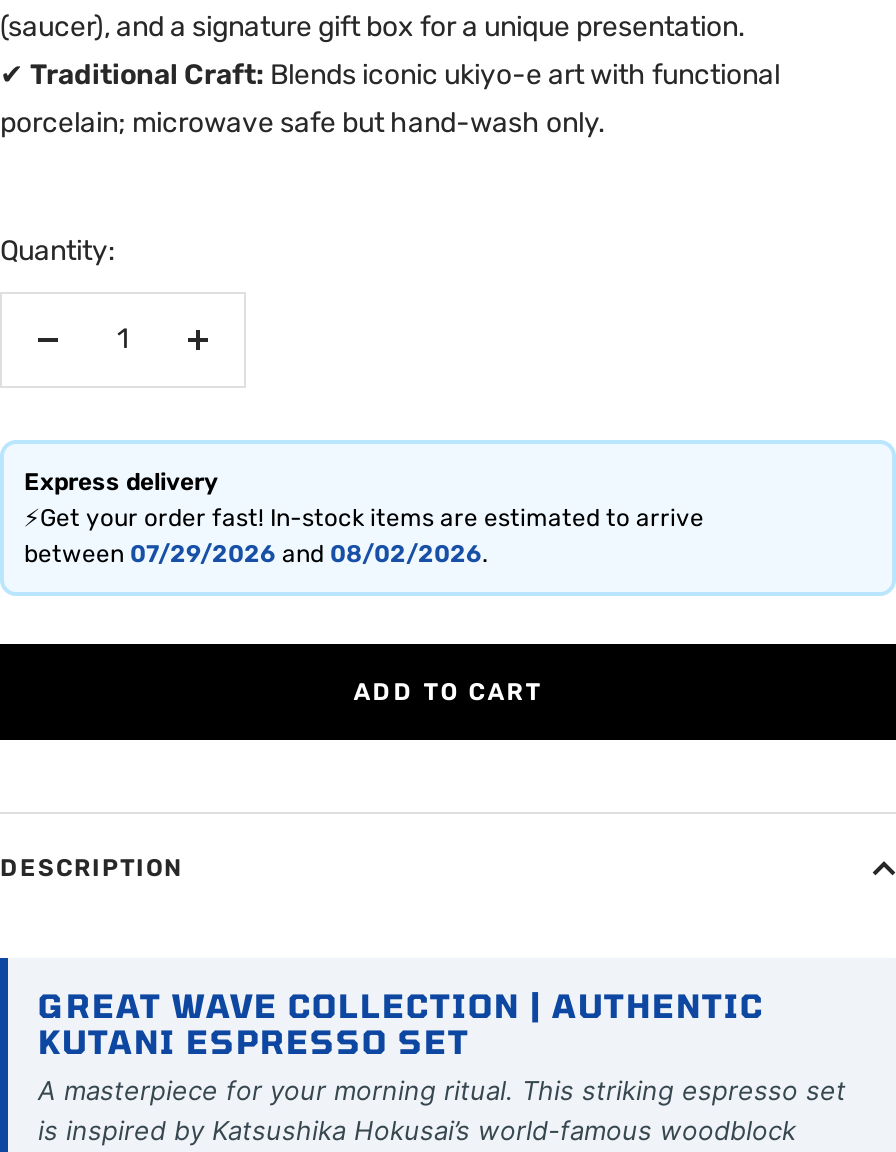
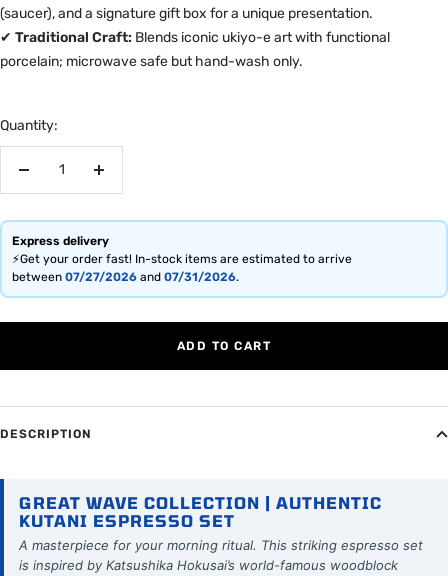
- between 07/29/2026 and 08/02/2026.
+ between 07/27/2026 and 07/31/2026.
